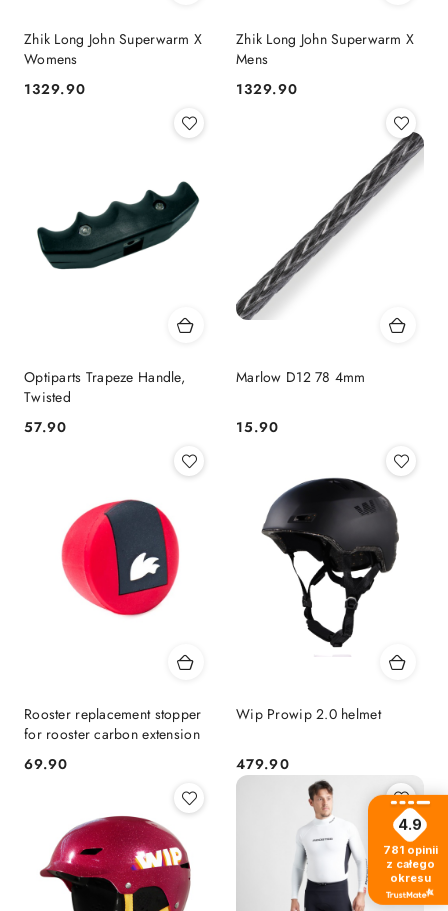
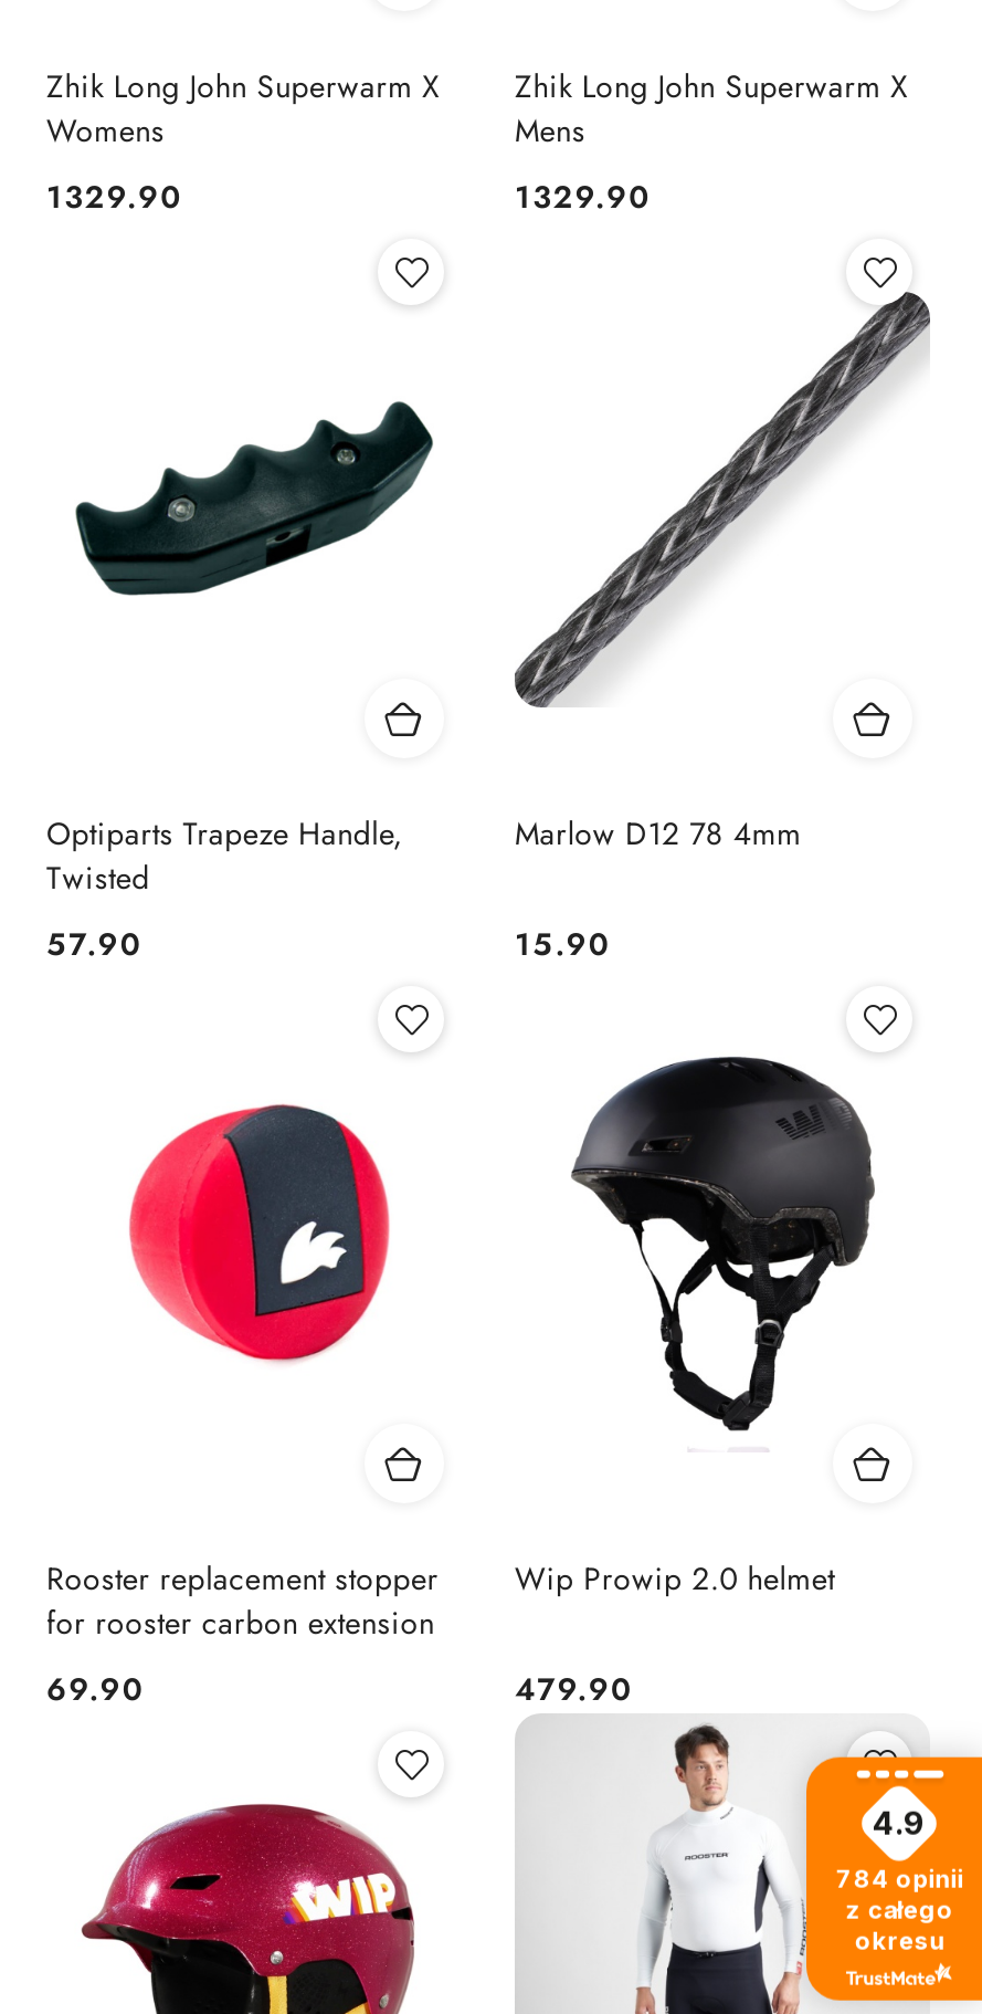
- 781 opinii
+ 784 opinii
